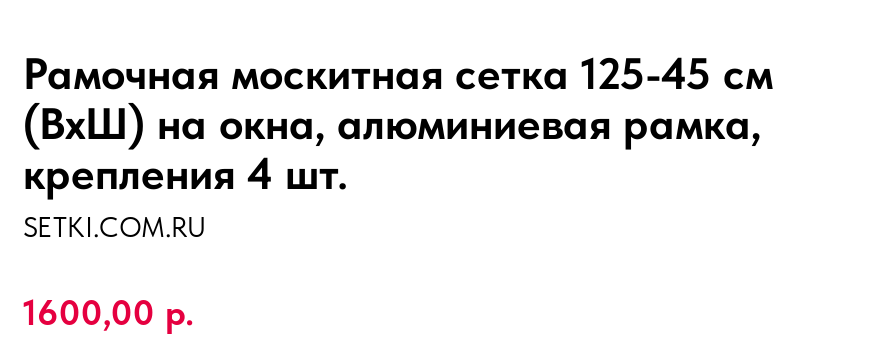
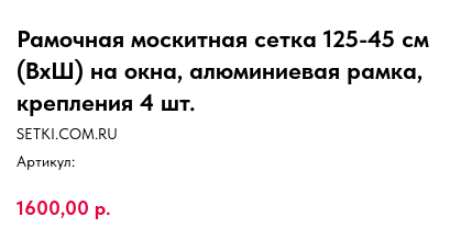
+ Артикул:
